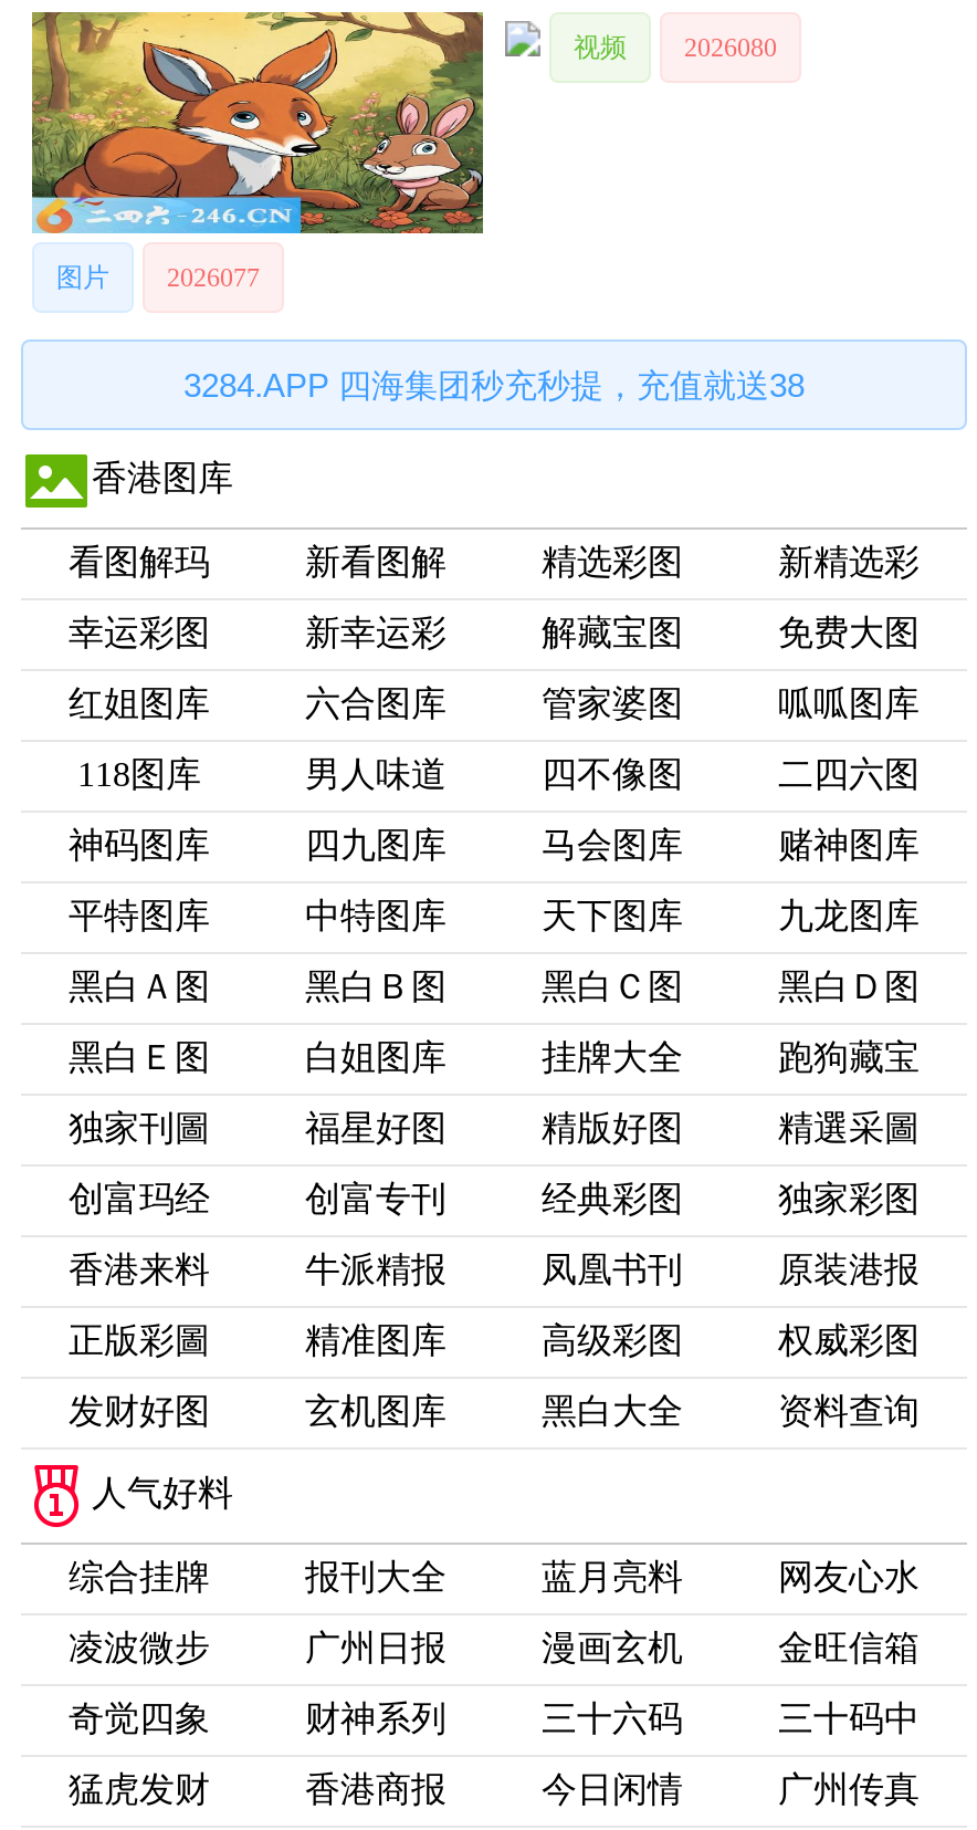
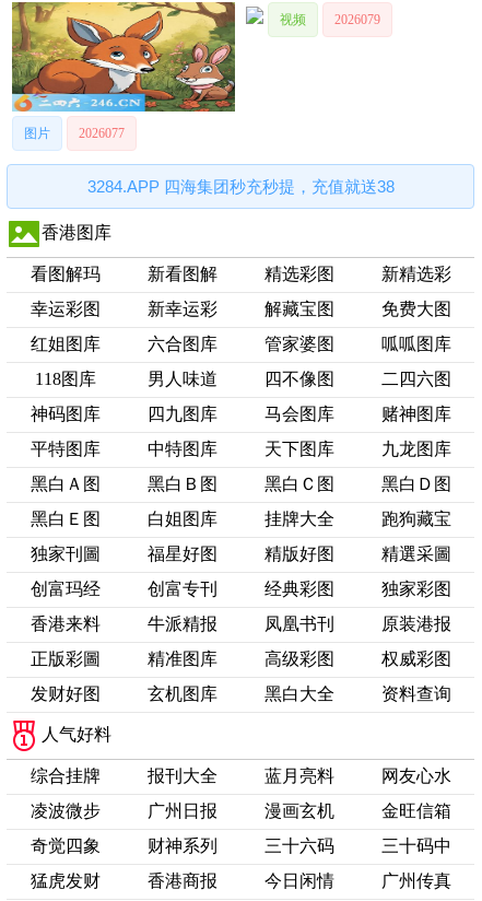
- 视频 2026080
+ 视频 2026079
